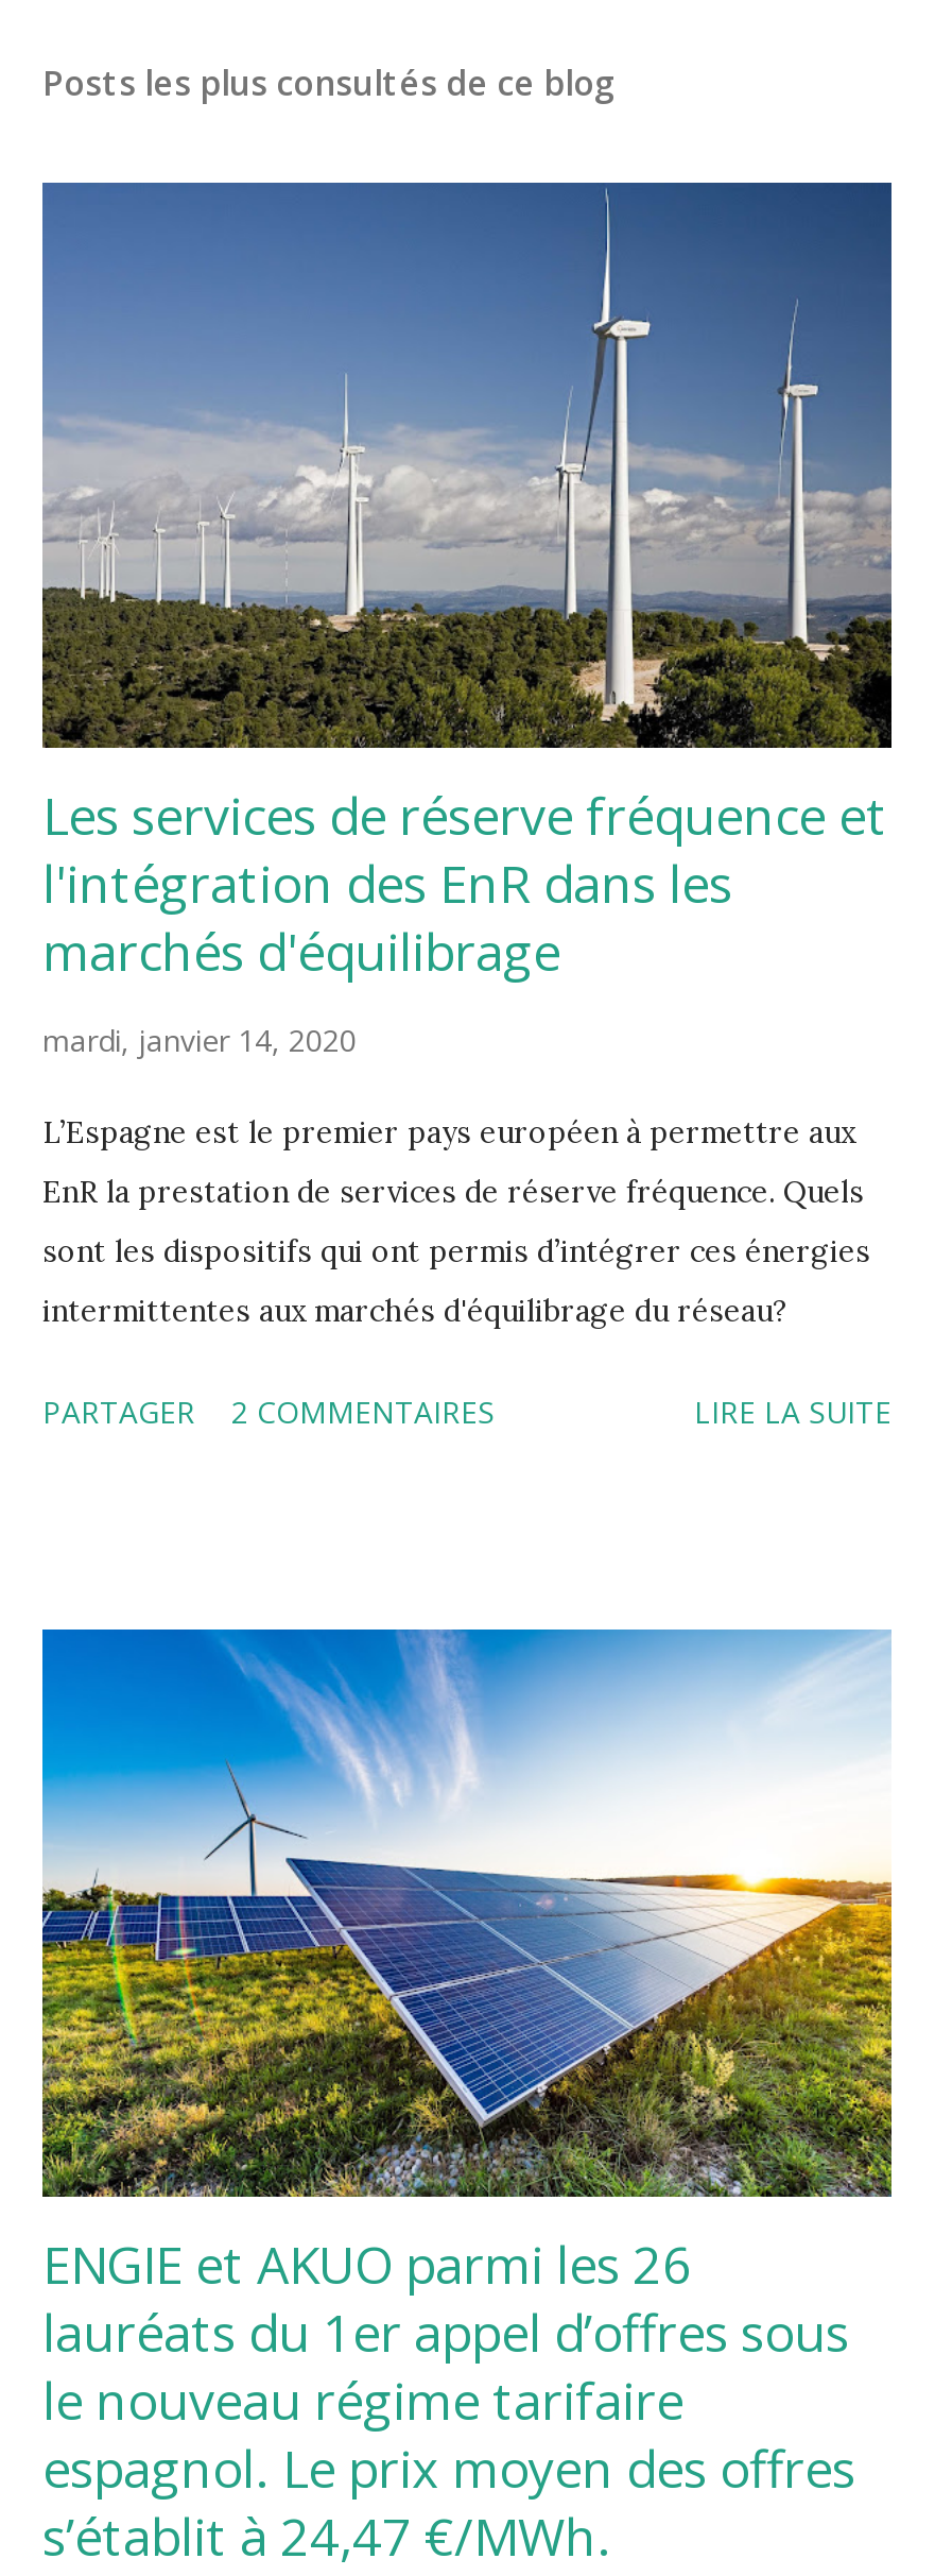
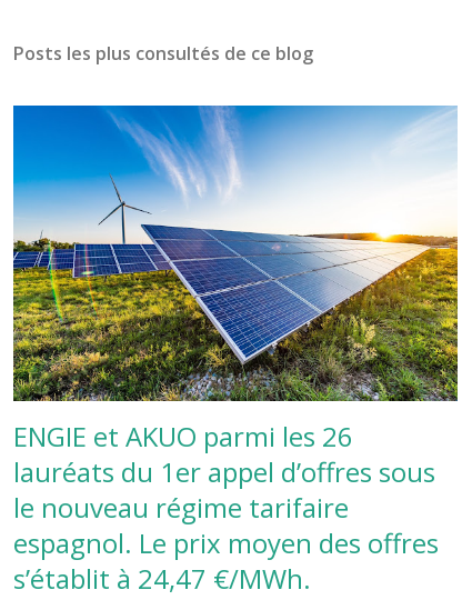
- [image]
- Les services de réserve fréquence et
- l'intégration des EnR dans les
- marchés d'équilibrage
- mardi, janvier 14, 2020
- L’Espagne est le premier pays européen à permettre aux
- EnR la prestation de services de réserve fréquence. Quels
- sont les dispositifs qui ont permis d’intégrer ces énergies
- intermittentes aux marchés d'équilibrage du réseau?
- PARTAGER
- 2 COMMENTAIRES
- LIRE LA SUITE
